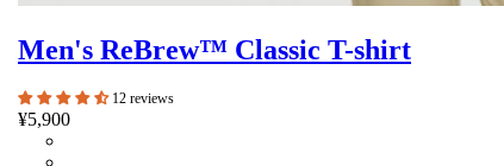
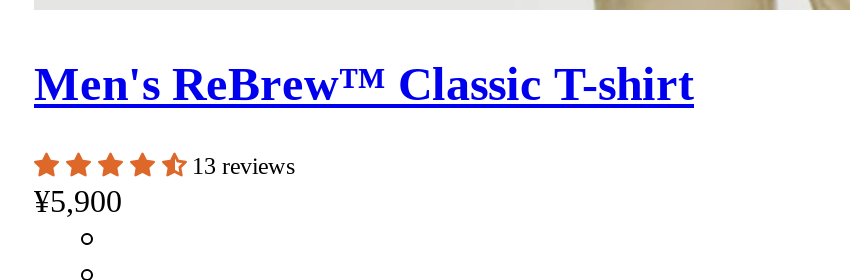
- 12 reviews
+ 13 reviews
